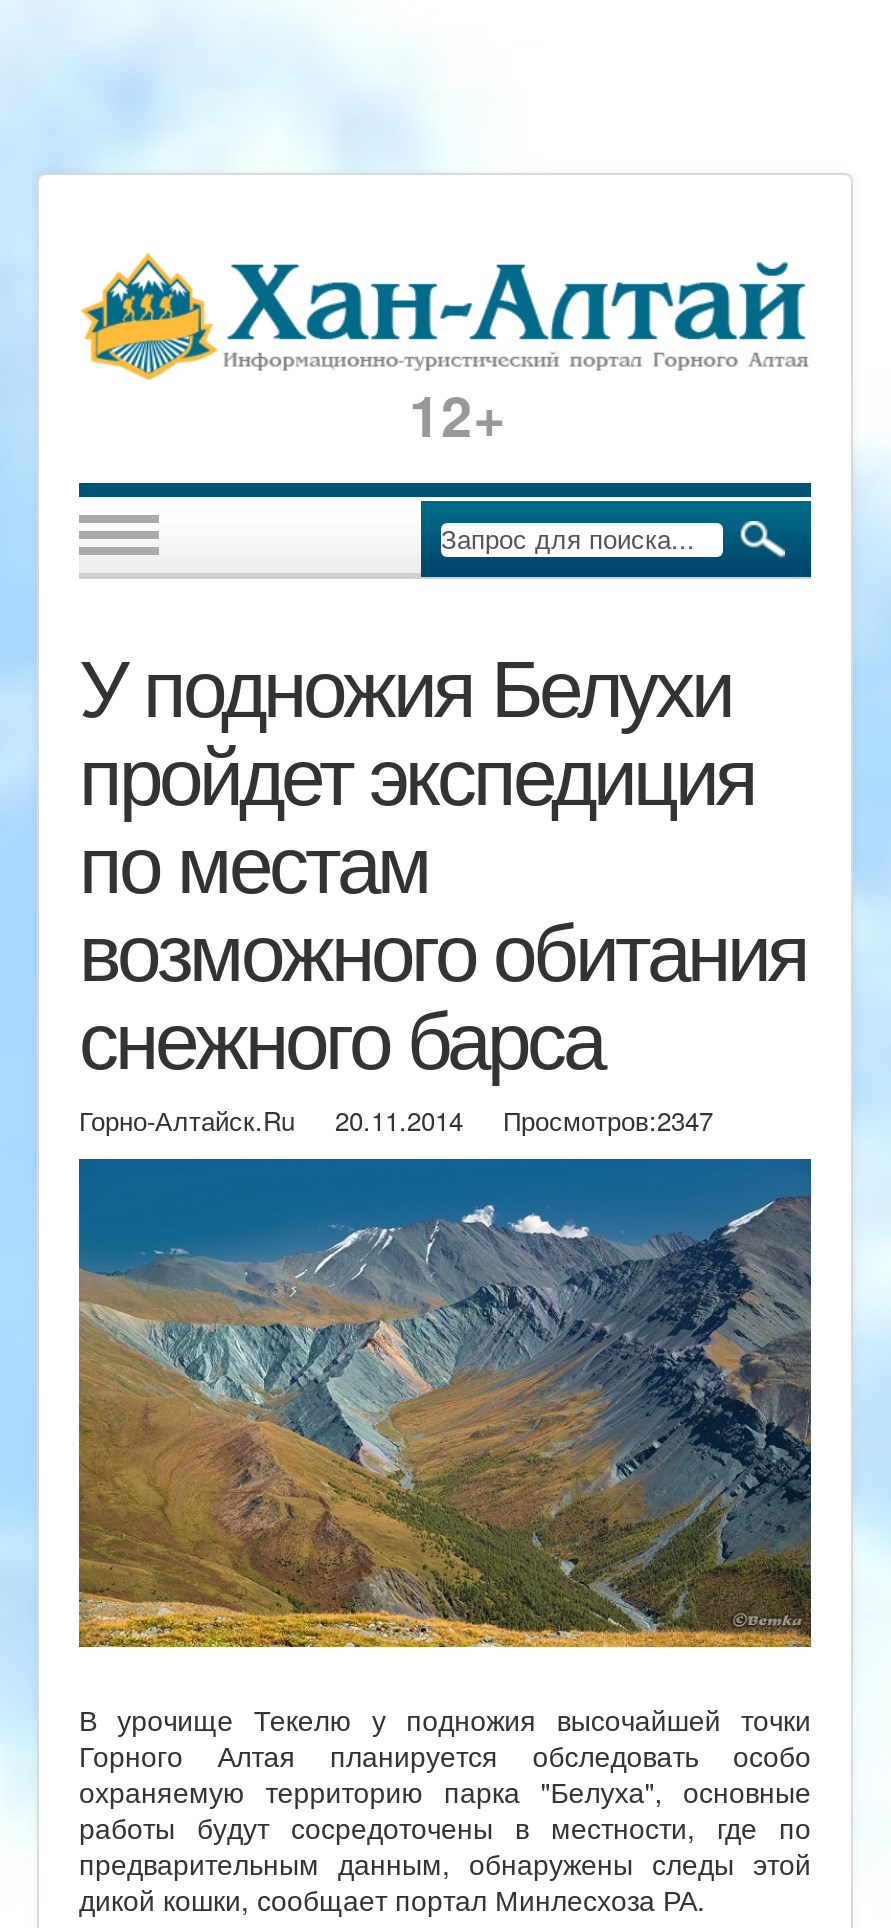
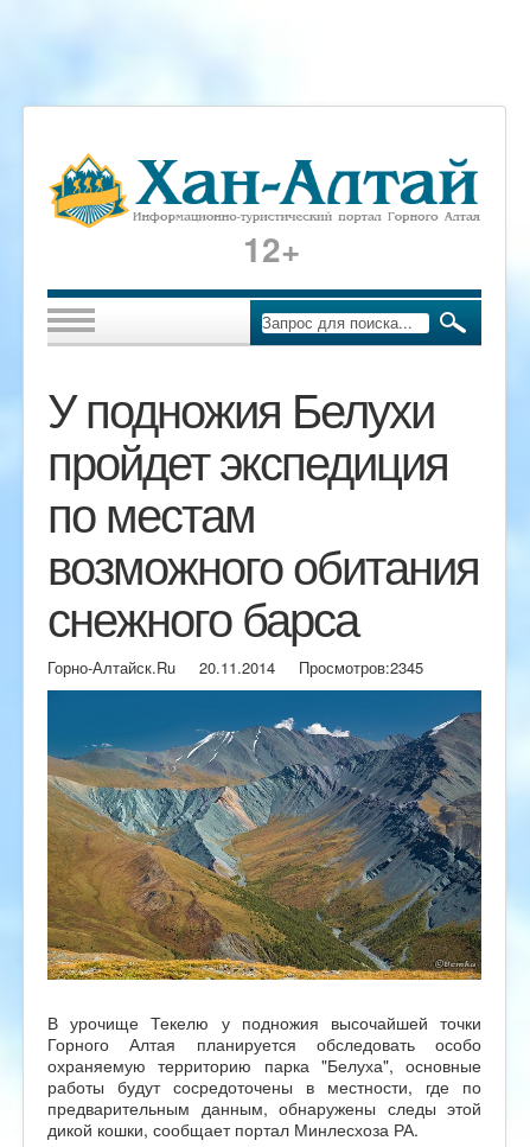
- Просмотров:2347
+ Просмотров:2345
